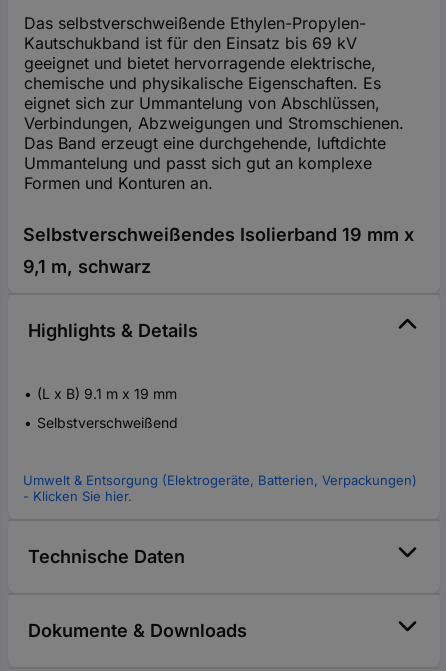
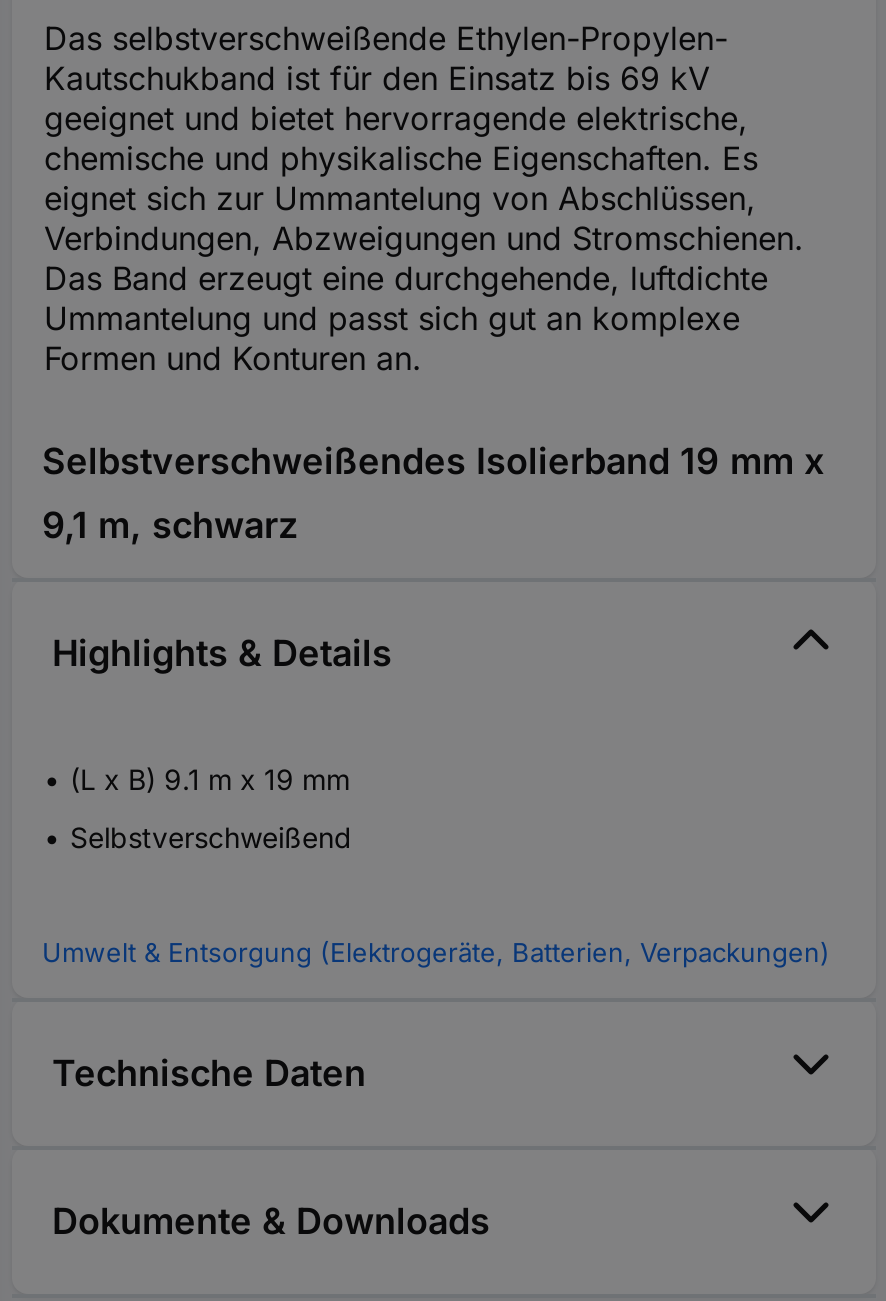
- - Klicken Sie hier.
